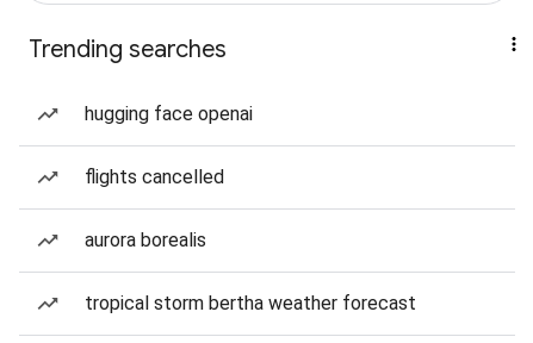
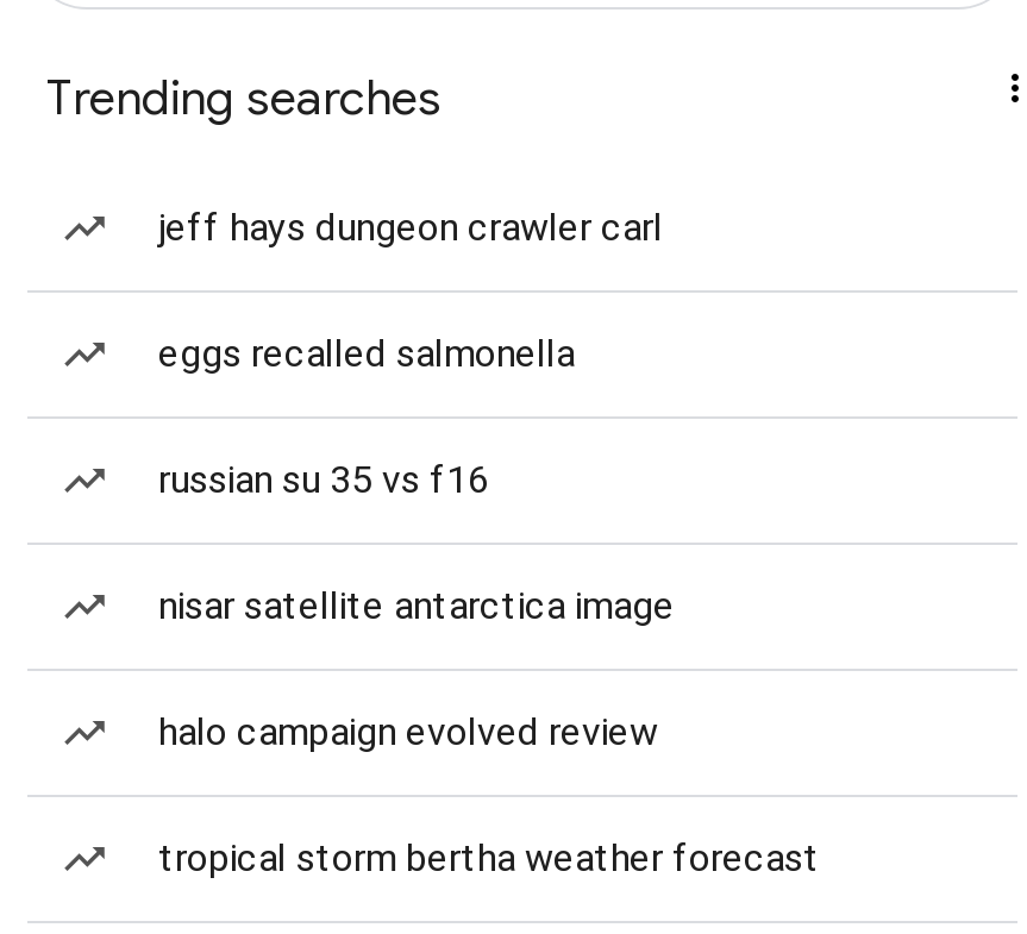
- hugging face openai
- flights cancelled
- aurora borealis
+ jeff hays dungeon crawler carl
+ eggs recalled salmonella
+ russian su 35 vs f16
+ nisar satellite antarctica image
+ halo campaign evolved review
